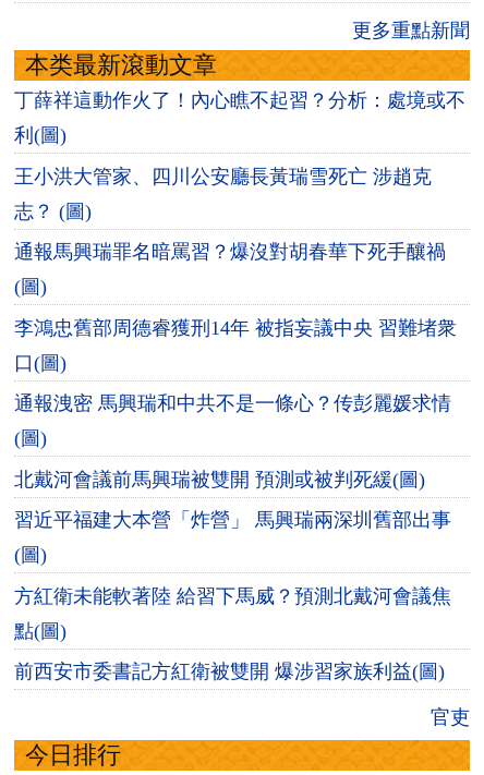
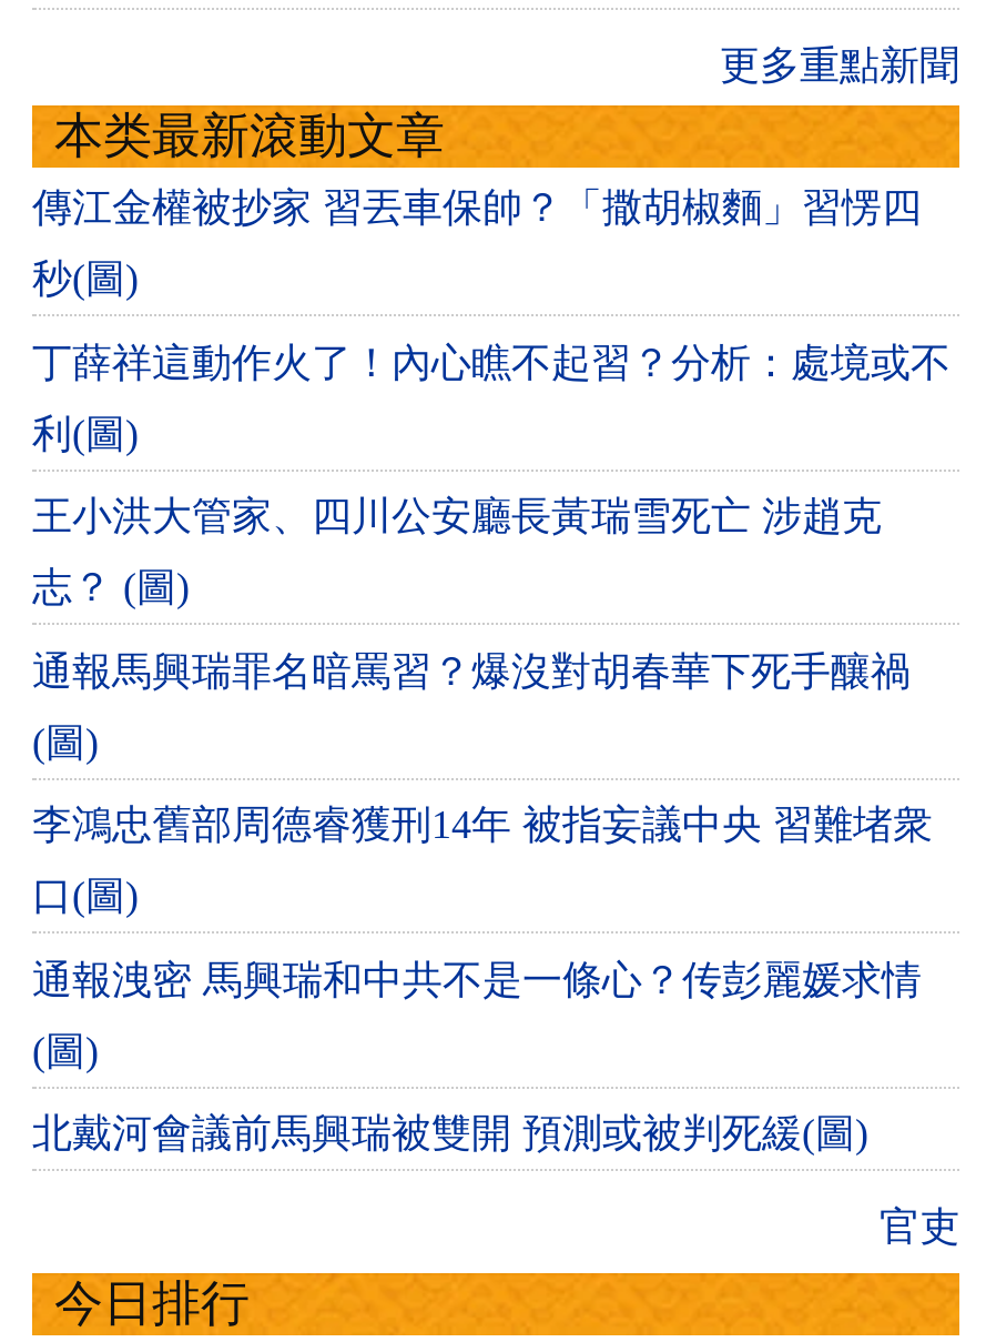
+ 傳江金權被抄家 習丟車保帥？「撒胡椒麵」習愣四
+ 秒(圖)

moved down: 丁薛祥這動作火了！內心瞧不起習？分析：處境或不 | 利(圖) | 王小洪大管家、四川公安廳長黃瑞雪死亡 涉趙克 | ... | (圖) | 北戴河會議前馬興瑞被雙開 預測或被判死緩(圖)

- 習近平福建大本營「炸營」 馬興瑞兩深圳舊部出事
- (圖)
- 方紅衛未能軟著陸 給習下馬威？預測北戴河會議焦
- 點(圖)
- 前西安市委書記方紅衛被雙開 爆涉習家族利益(圖)
